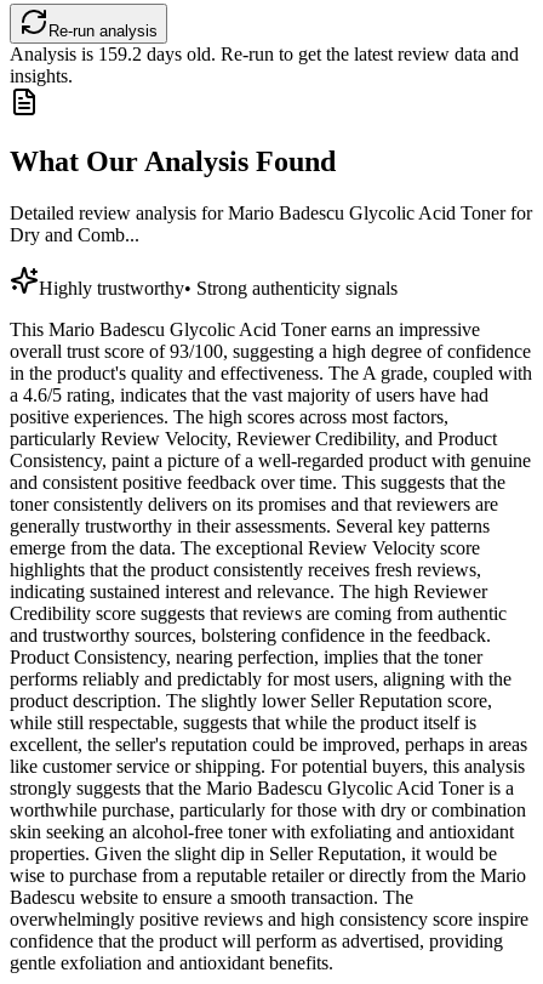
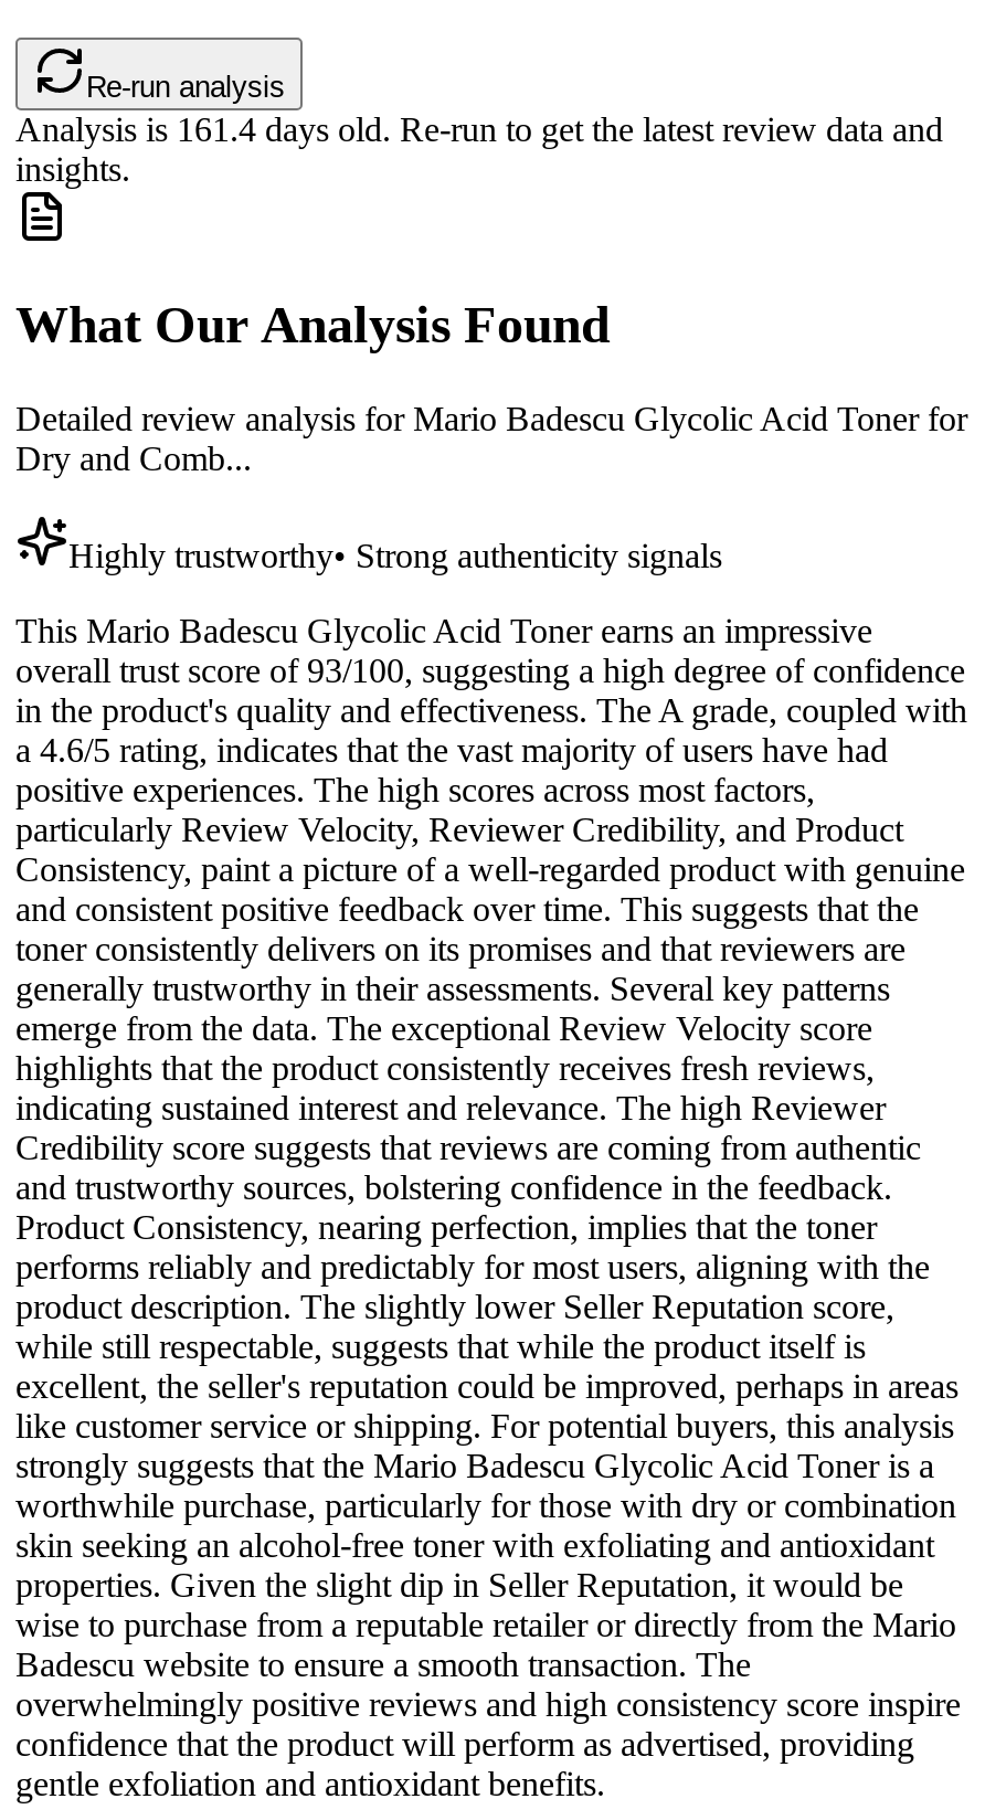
- Analysis is159.2days old. Re-run to get the latest review data and
+ Analysis is161.4days old. Re-run to get the latest review data and
